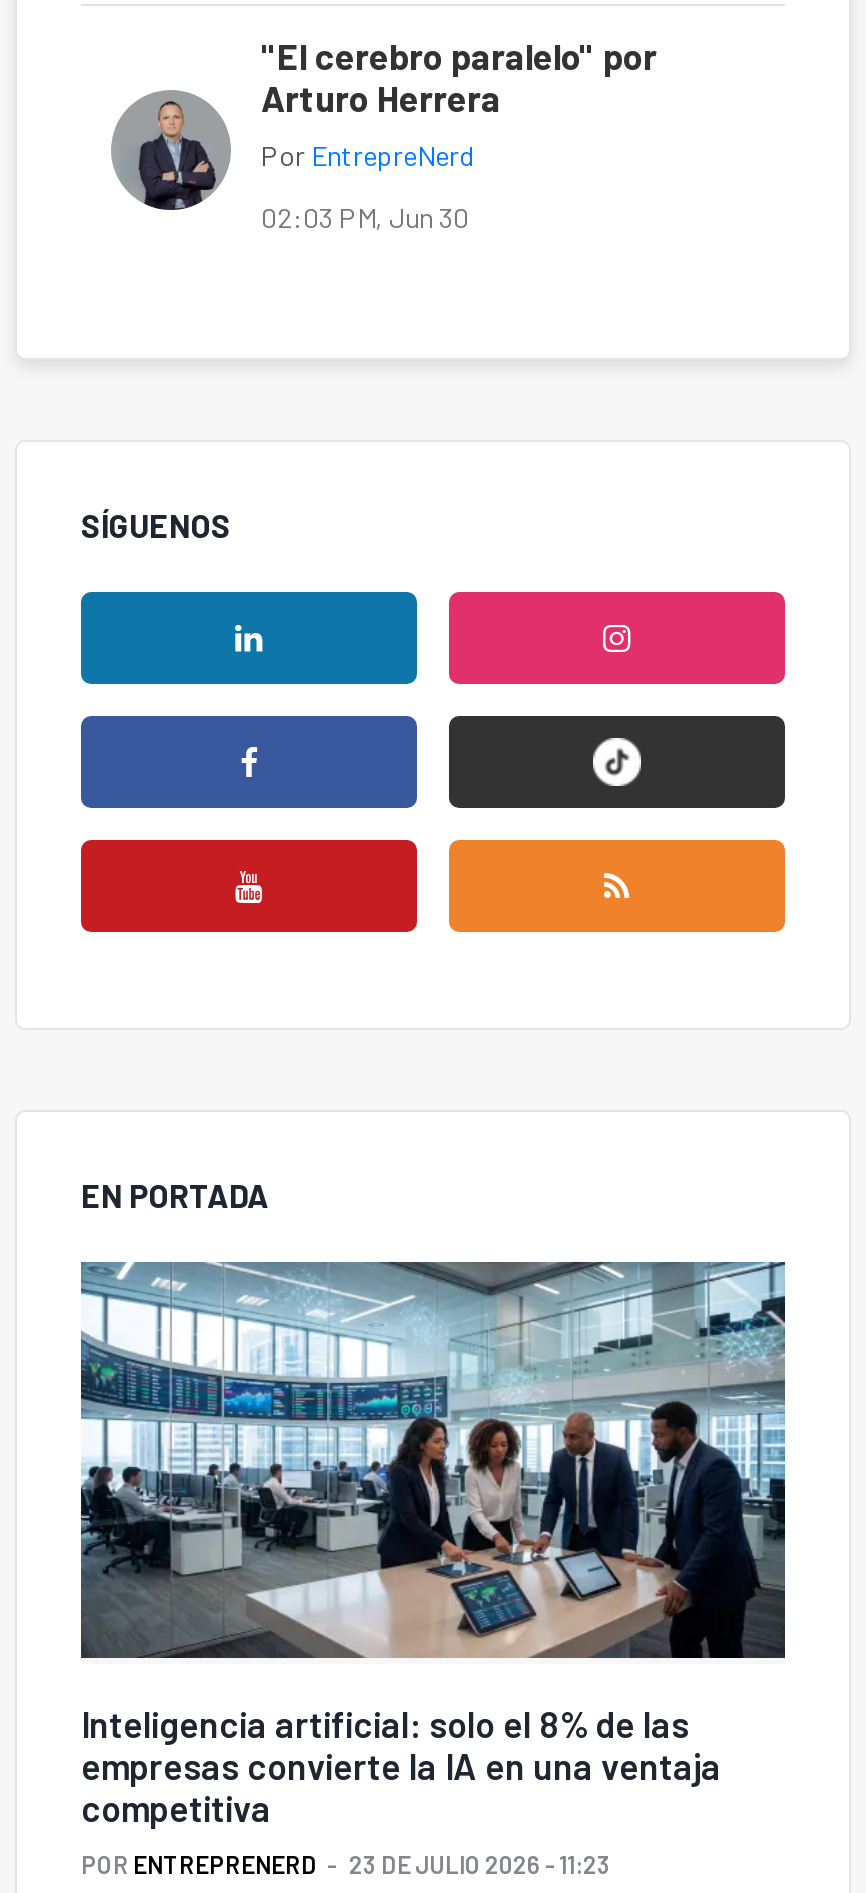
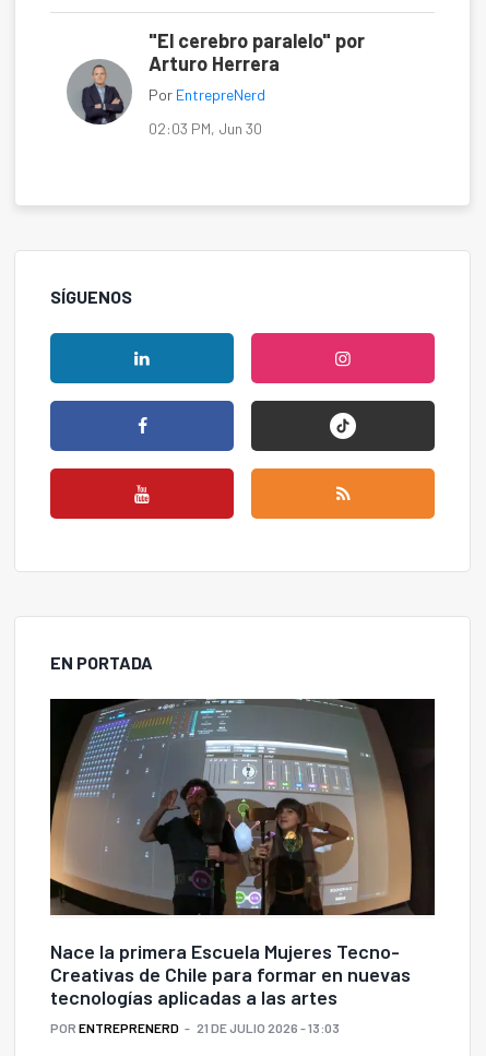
- [image]
- Inteligencia artificial: solo el 8% de las
- empresas convierte la IA en una ventaja
- competitiva
+ [image]
+ Nace la primera Escuela Mujeres Tecno-
+ Creativas de Chile para formar en nuevas
+ tecnologías aplicadas a las artes

- POR ENTREPRENERD 23 DE JULIO 2026 - 11:23
+ POR ENTREPRENERD 21 DE JULIO 2026 - 13:03
